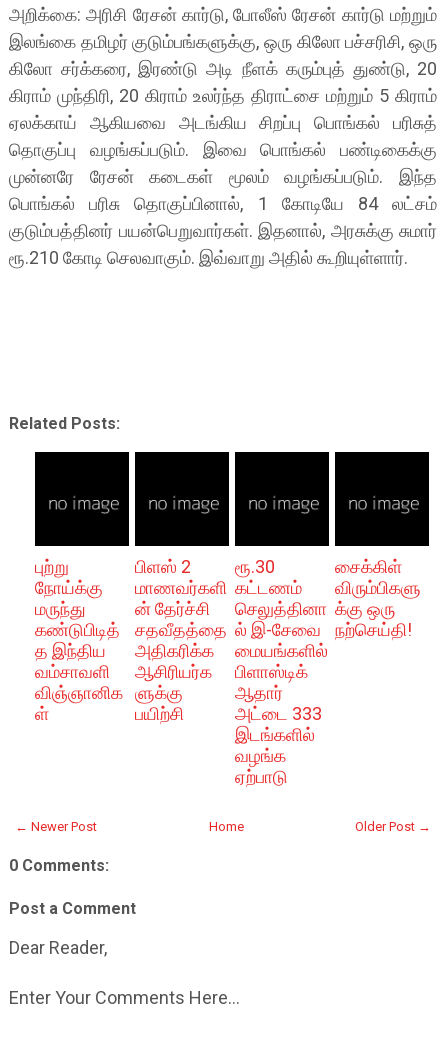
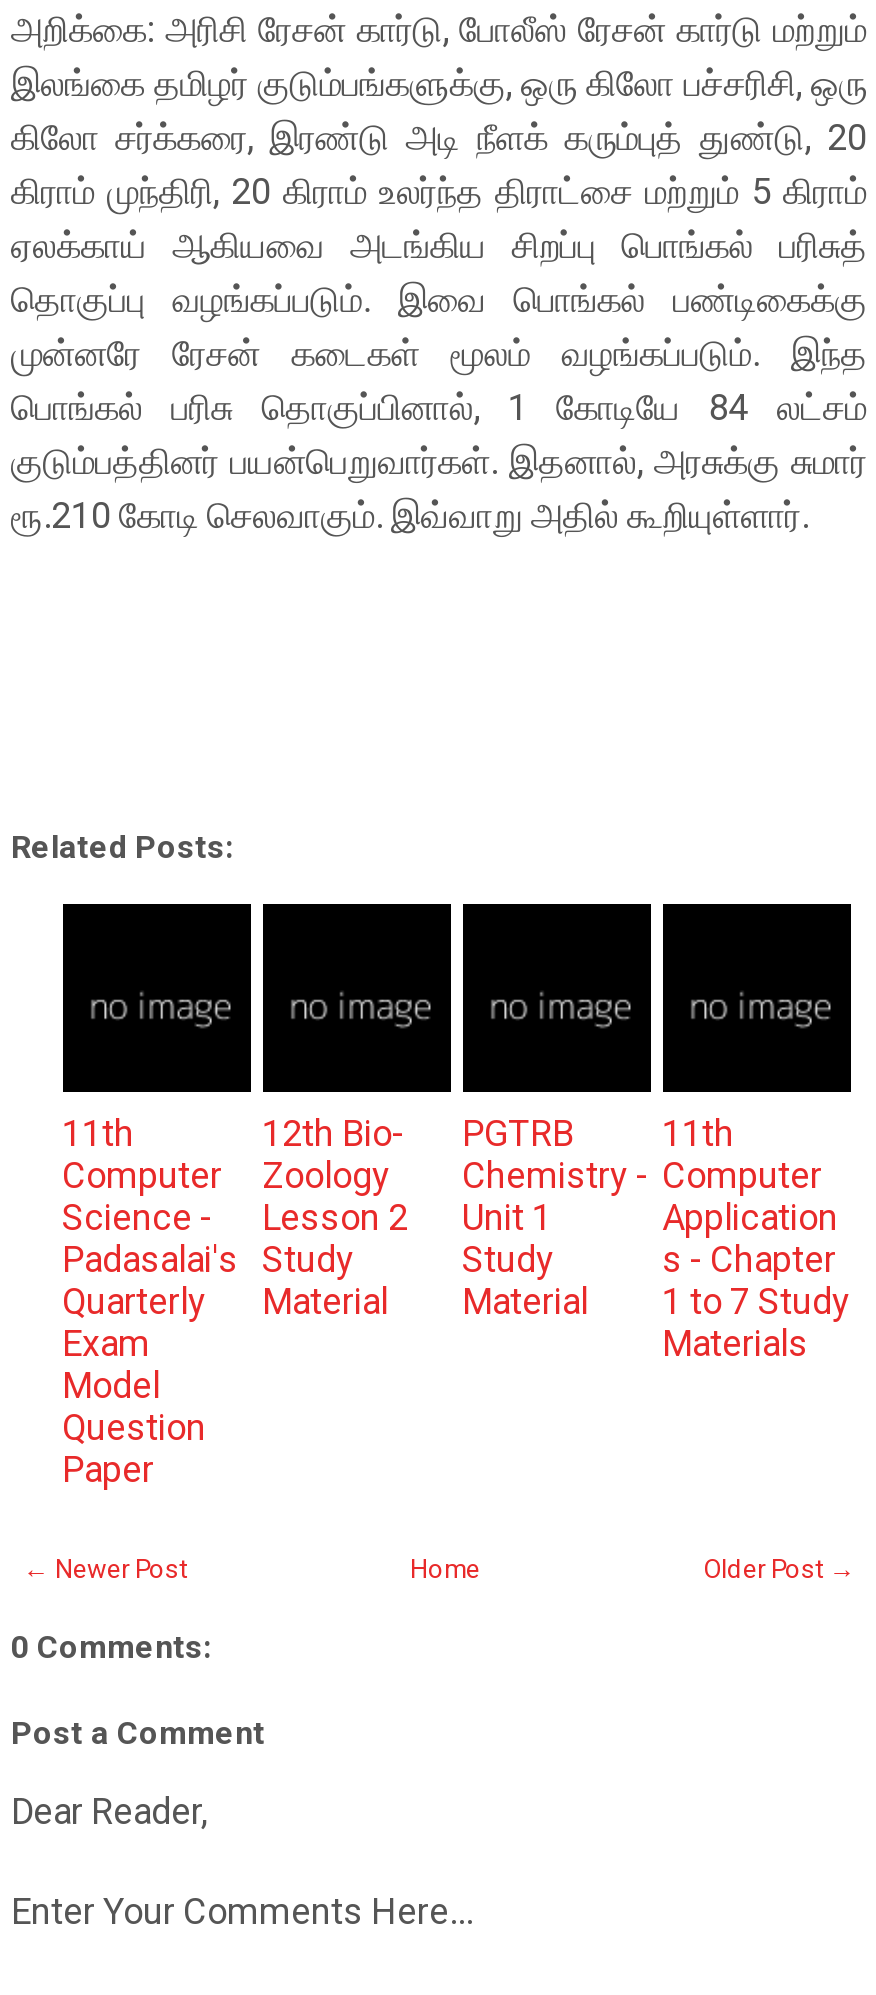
- புற்று
- நோய்க்கு
- மருந்து
- கண்டுபிடித்
- த இந்திய
- வம்சாவளி
- விஞ்ஞானிக
- ள்
+ 11th
+ Computer
+ Science -
+ Padasalai's
+ Quarterly
+ Exam
+ Model
+ Question
+ Paper

- பிளஸ் 2
- மாணவர்களி
- ன் தேர்ச்சி
- சதவீதத்தை
- அதிகரிக்க
- ஆசிரியர்க
- ளுக்கு
- பயிற்சி
+ 12th Bio-
+ Zoology
+ Lesson 2
+ Study
+ Material

- ரூ.30
- கட்டணம்
- செலுத்தினா
- ல் இ-சேவை
- மையங்களில்
- பிளாஸ்டிக்
- ஆதார்
- அட்டை 333
- இடங்களில்
- வழங்க
- ஏற்பாடு
+ PGTRB
+ Chemistry -
+ Unit 1
+ Study
+ Material

- சைக்கிள்
- விரும்பிகளு
- க்கு ஒரு
- நற்செய்தி!
+ 11th
+ Computer
+ Application
+ s - Chapter
+ 1 to 7 Study
+ Materials
